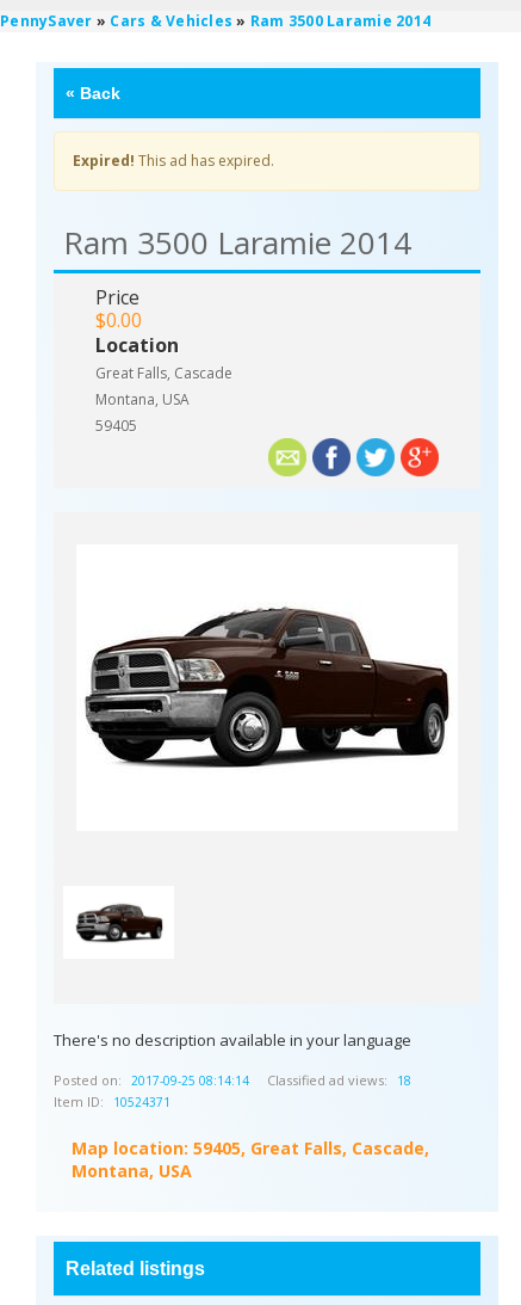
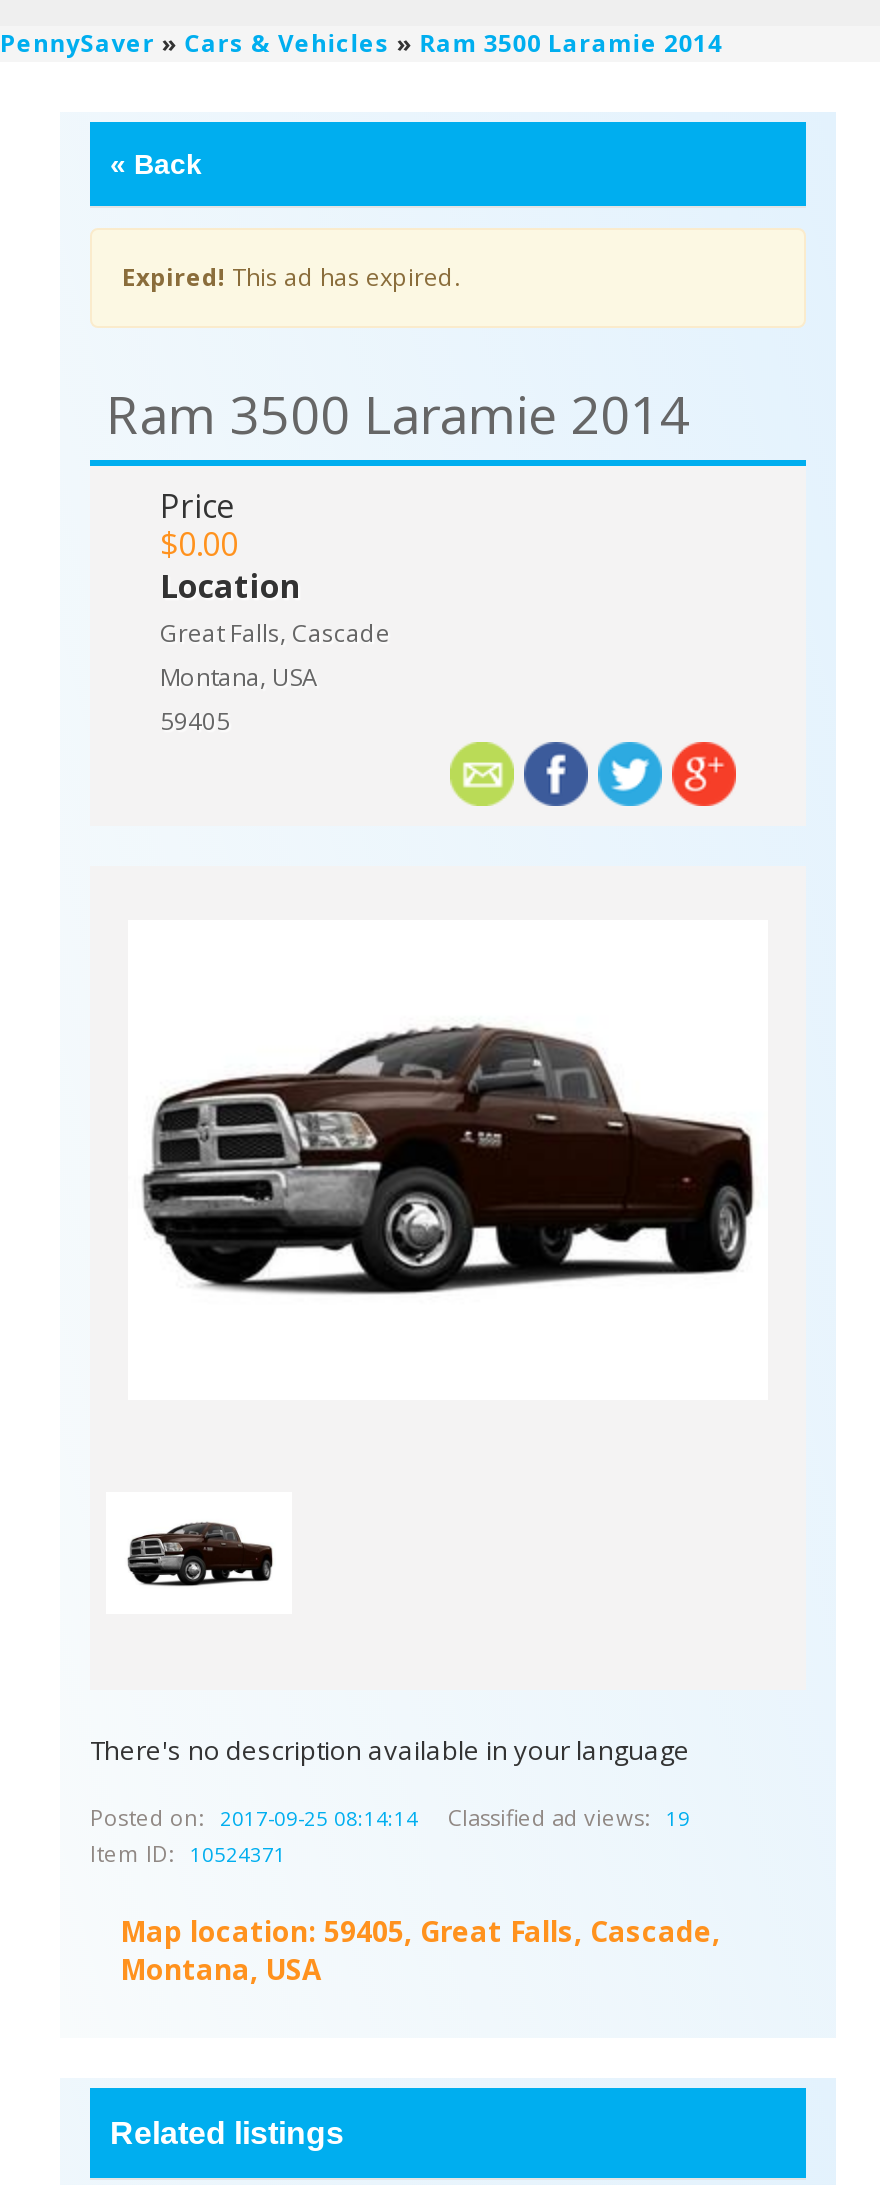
- Classified ad views: 18
+ Classified ad views: 19
